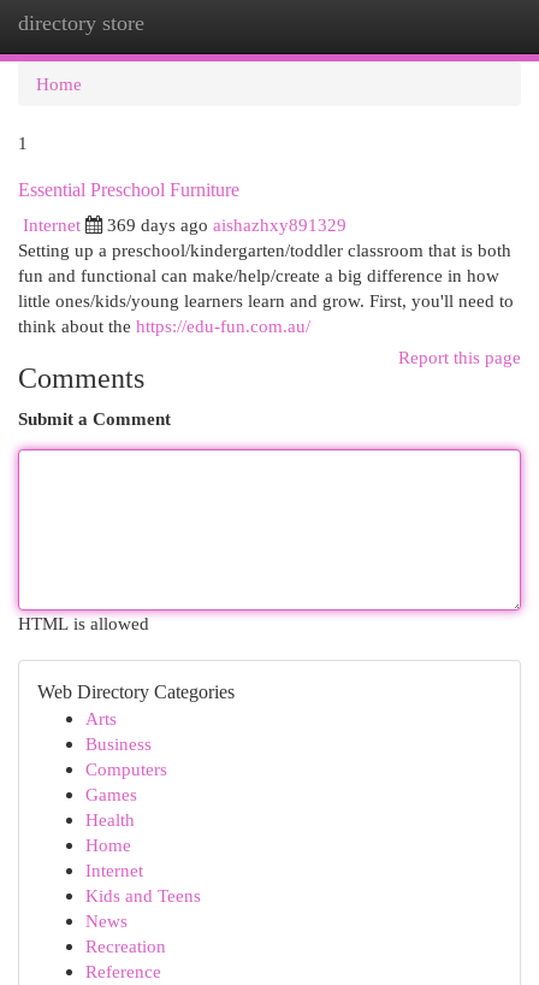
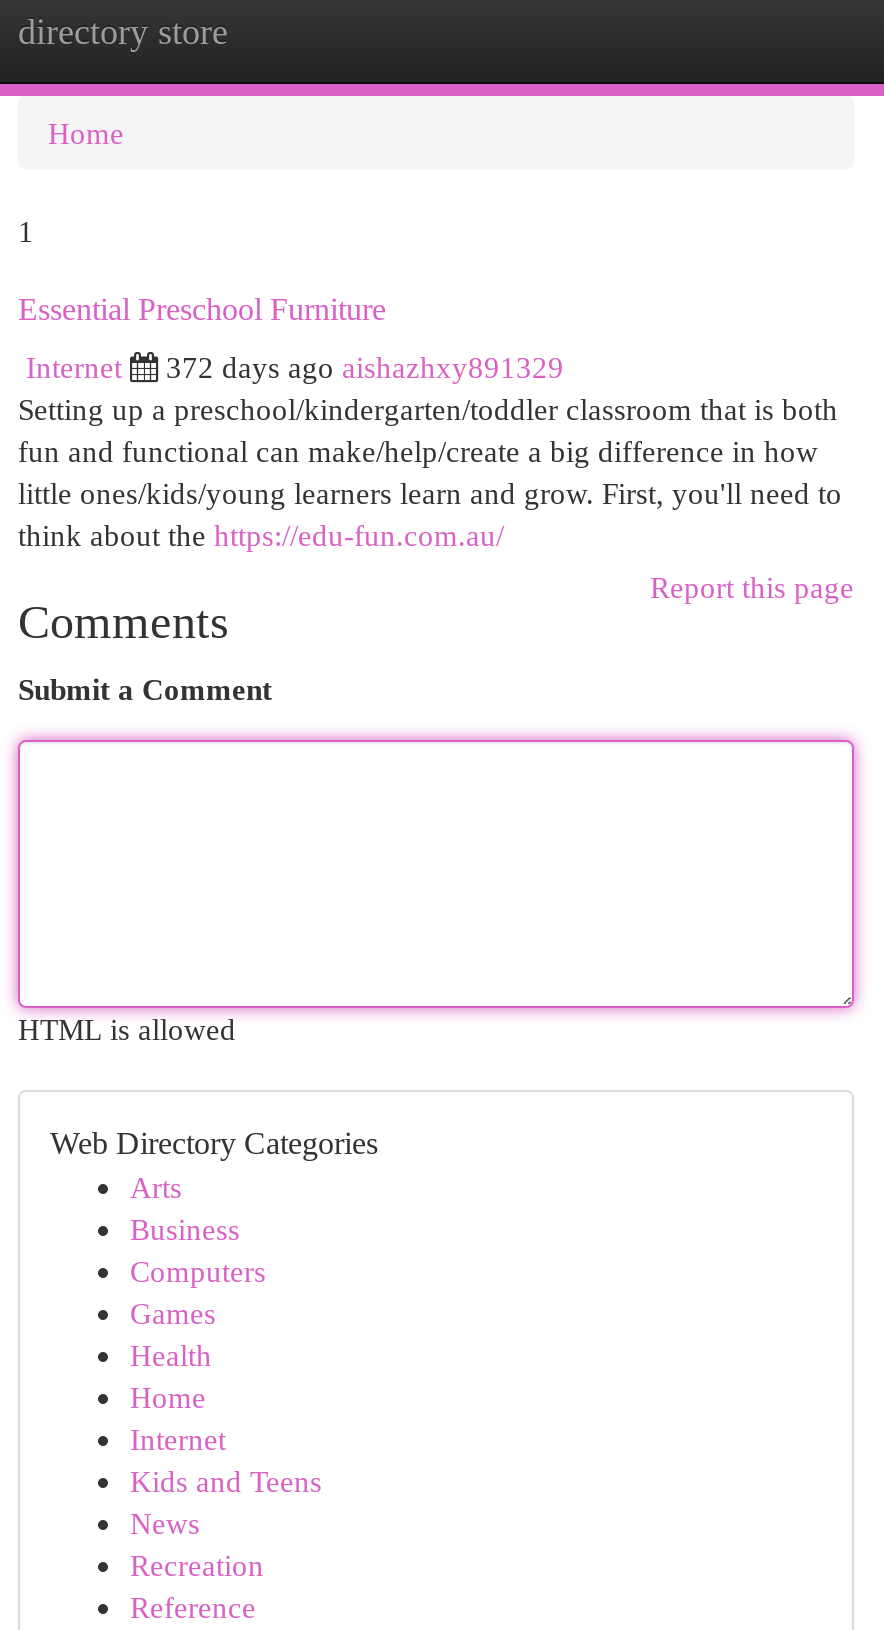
- 369 days ago aishazhxy891329
+ 372 days ago aishazhxy891329
